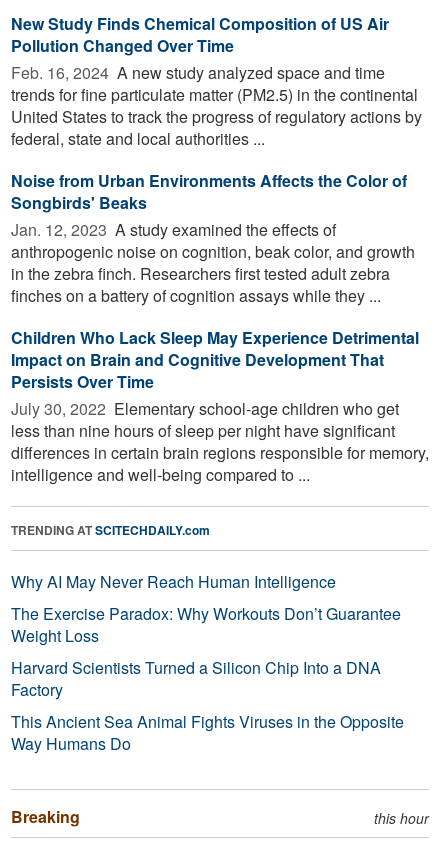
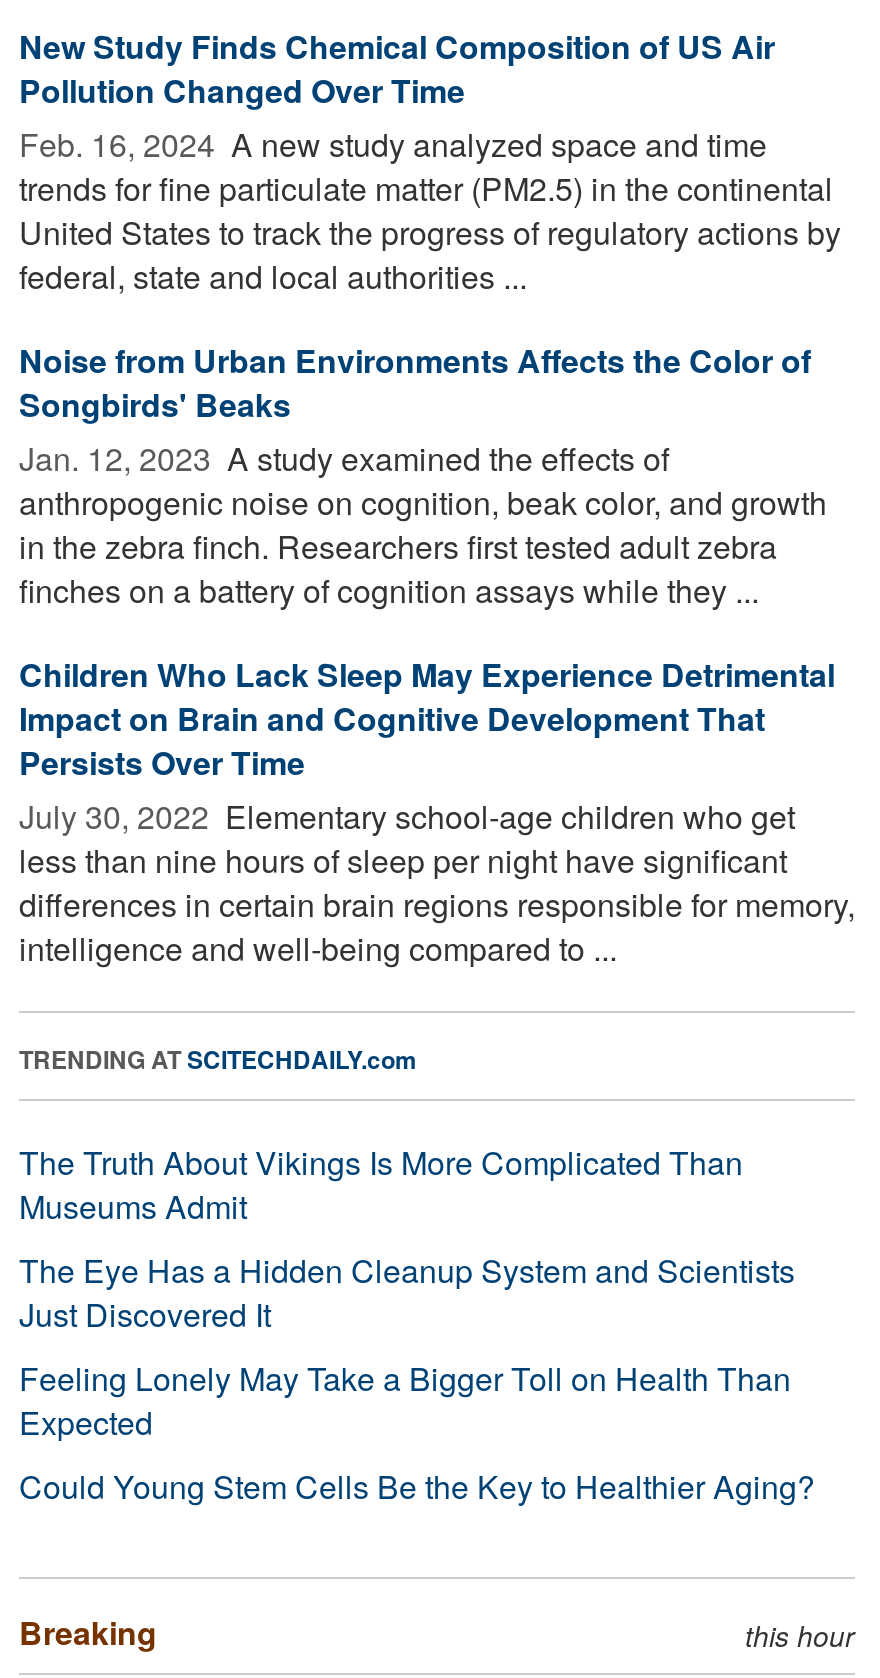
- Why AI May Never Reach Human Intelligence
- The Exercise Paradox: Why Workouts Don’t Guarantee
- Weight Loss
- Harvard Scientists Turned a Silicon Chip Into a DNA
- Factory
- This Ancient Sea Animal Fights Viruses in the Opposite
- Way Humans Do
+ The Truth About Vikings Is More Complicated Than
+ Museums Admit
+ The Eye Has a Hidden Cleanup System and Scientists
+ Just Discovered It
+ Feeling Lonely May Take a Bigger Toll on Health Than
+ Expected
+ Could Young Stem Cells Be the Key to Healthier Aging?
